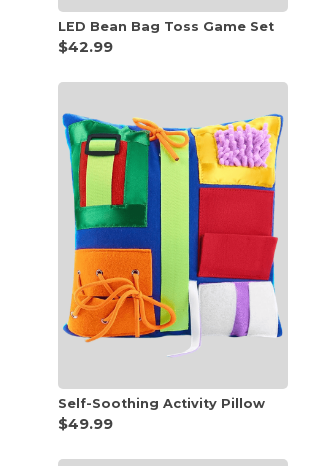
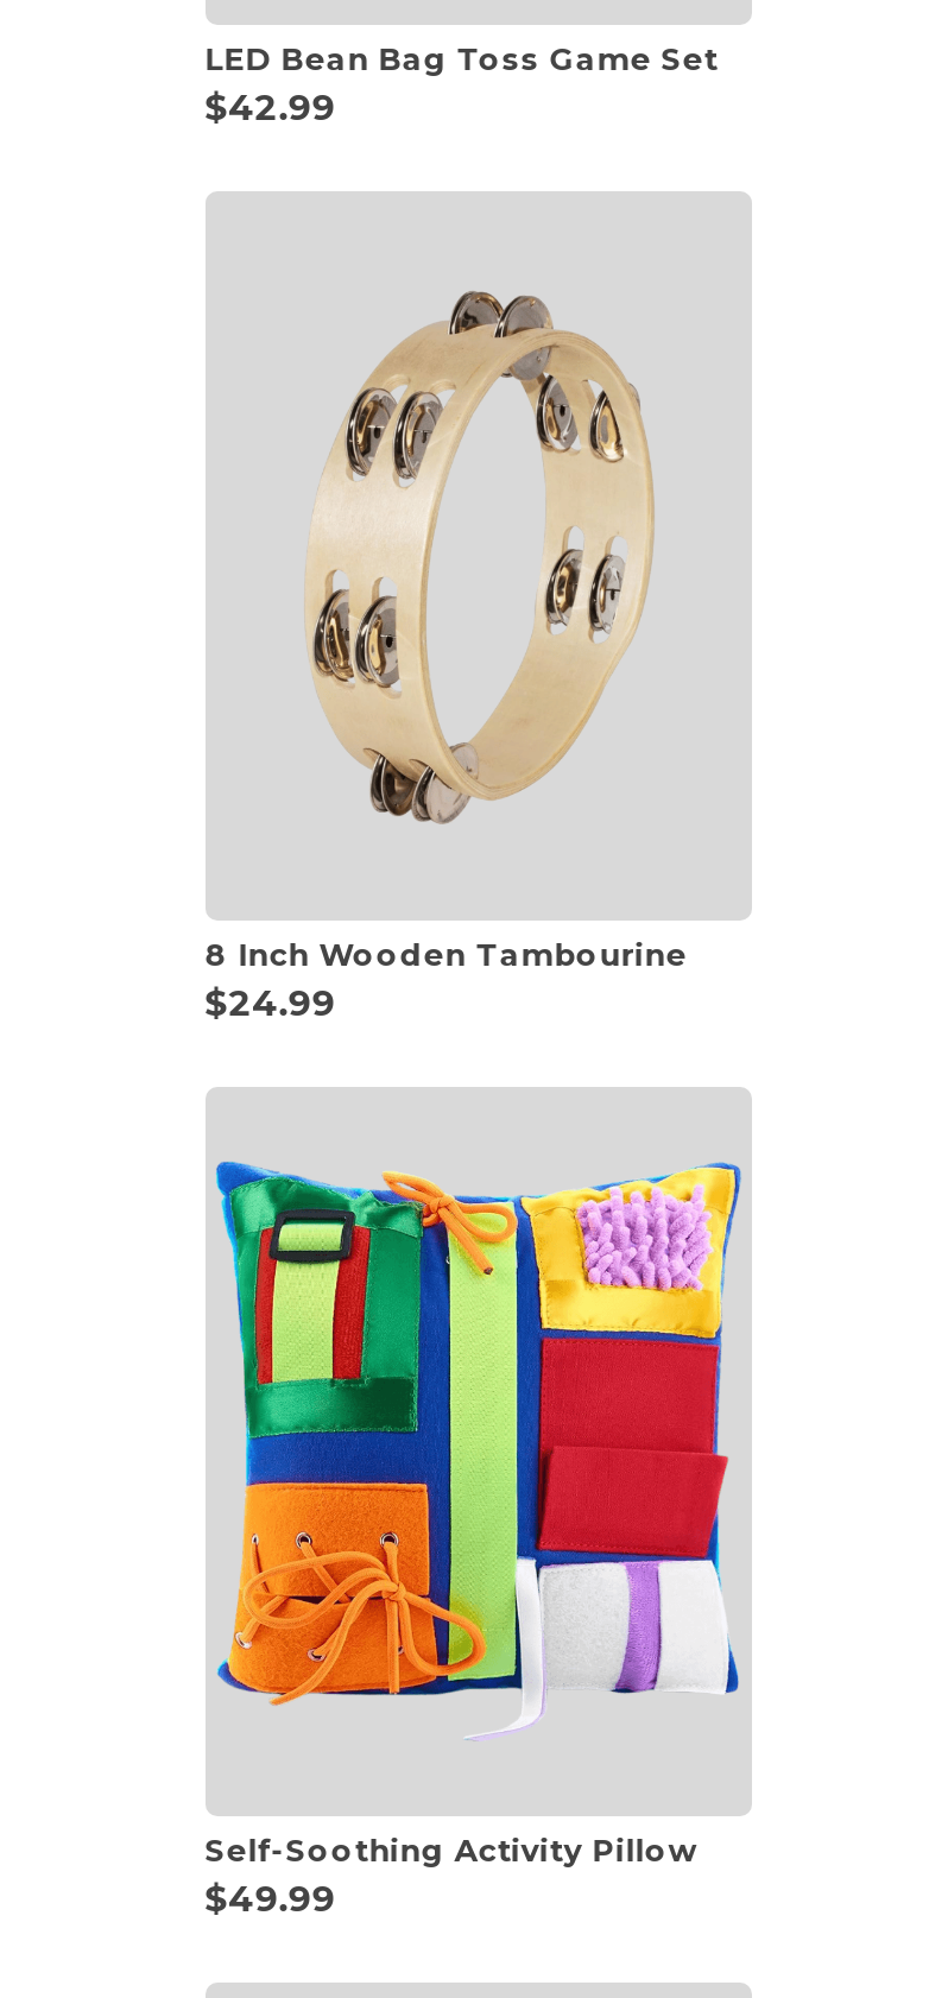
+ 8 Inch Wooden Tambourine
+ $24.99

+ [image]
